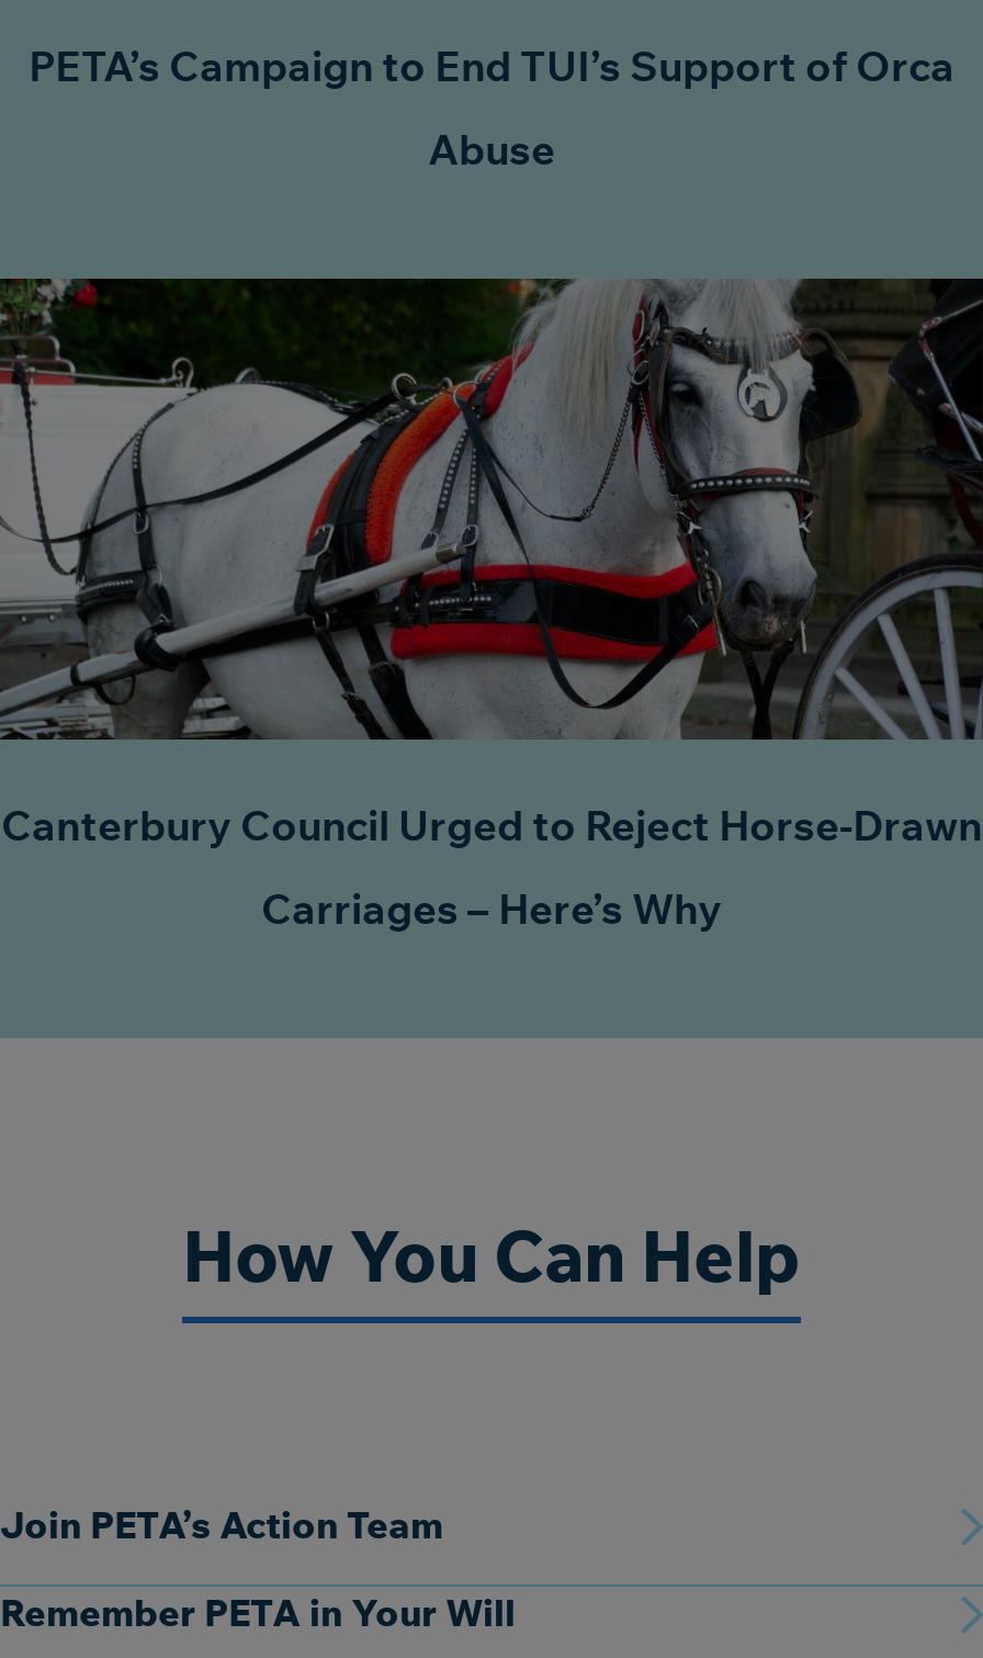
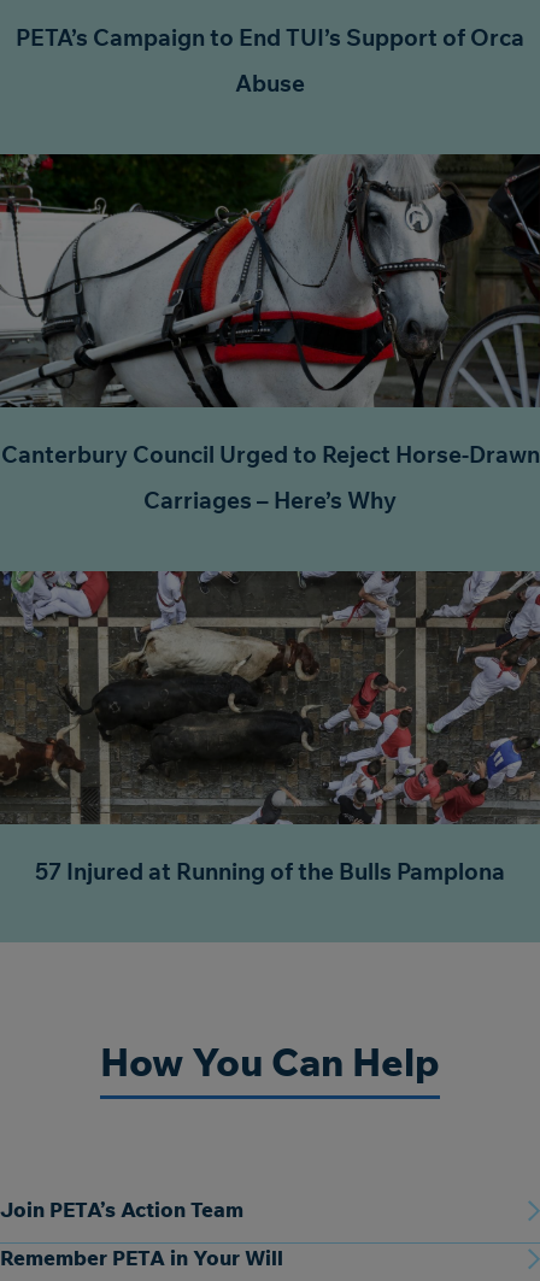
+ [image]
+ 57 Injured at Running of the Bulls Pamplona
